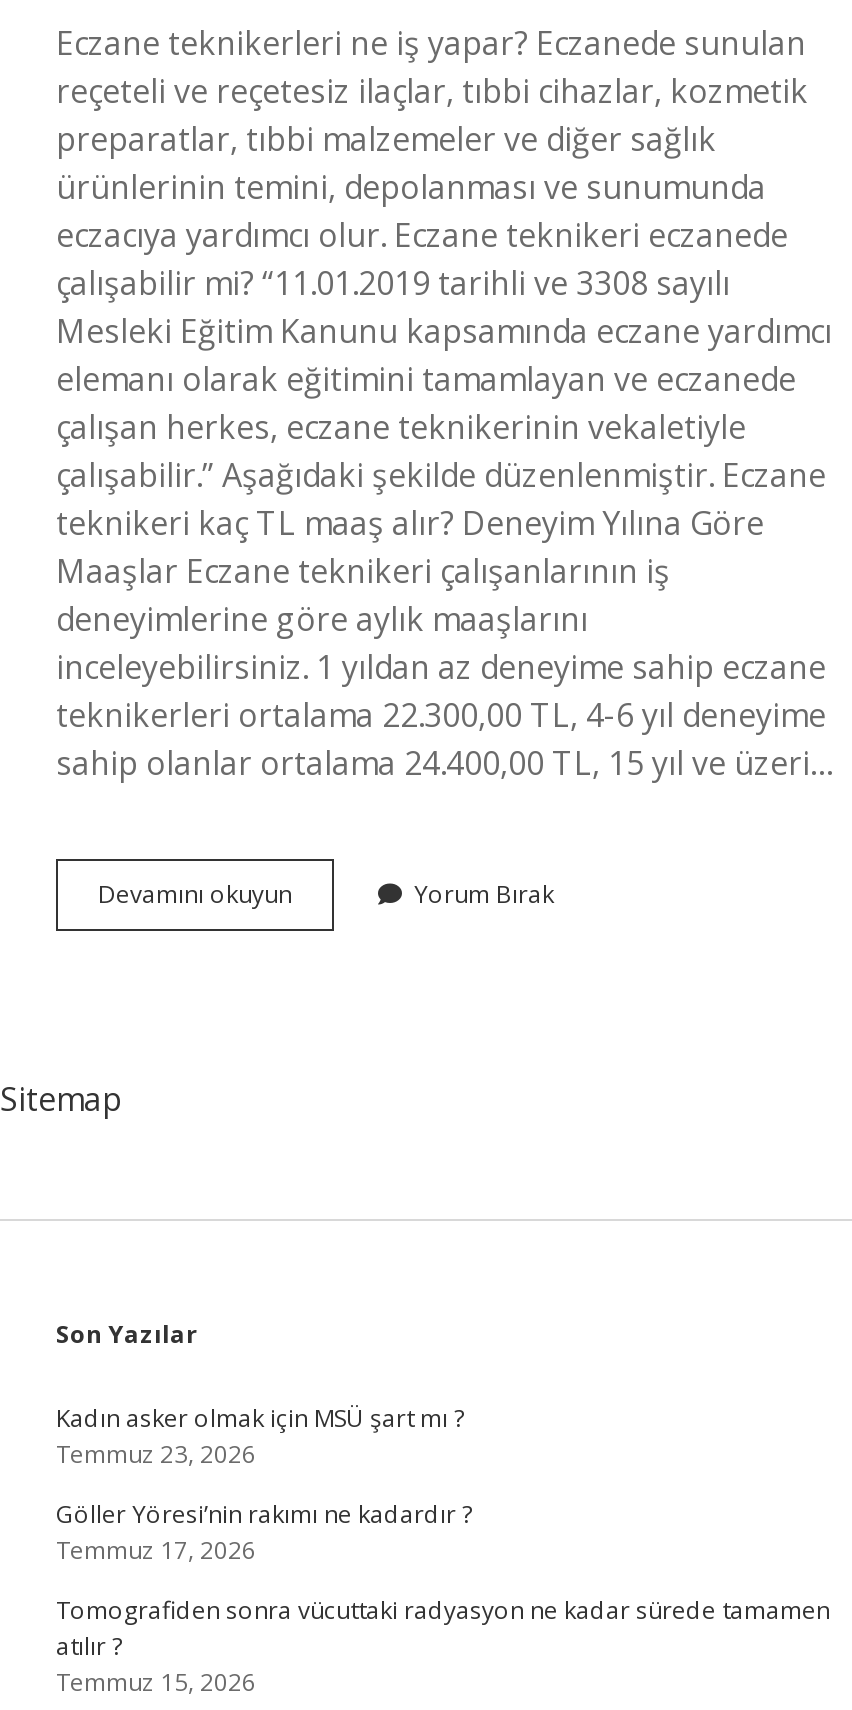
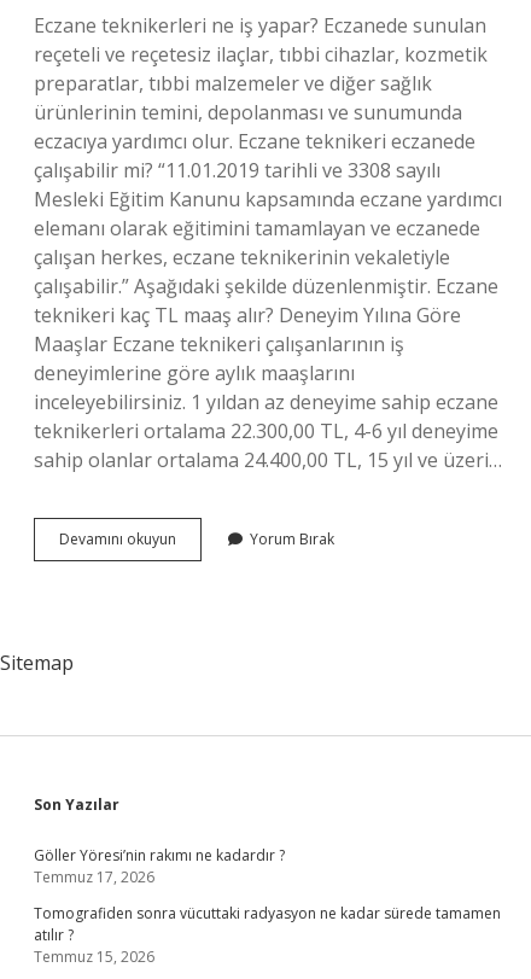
- Kadın asker olmak için MSÜ şart mı ?
- Temmuz 23, 2026
